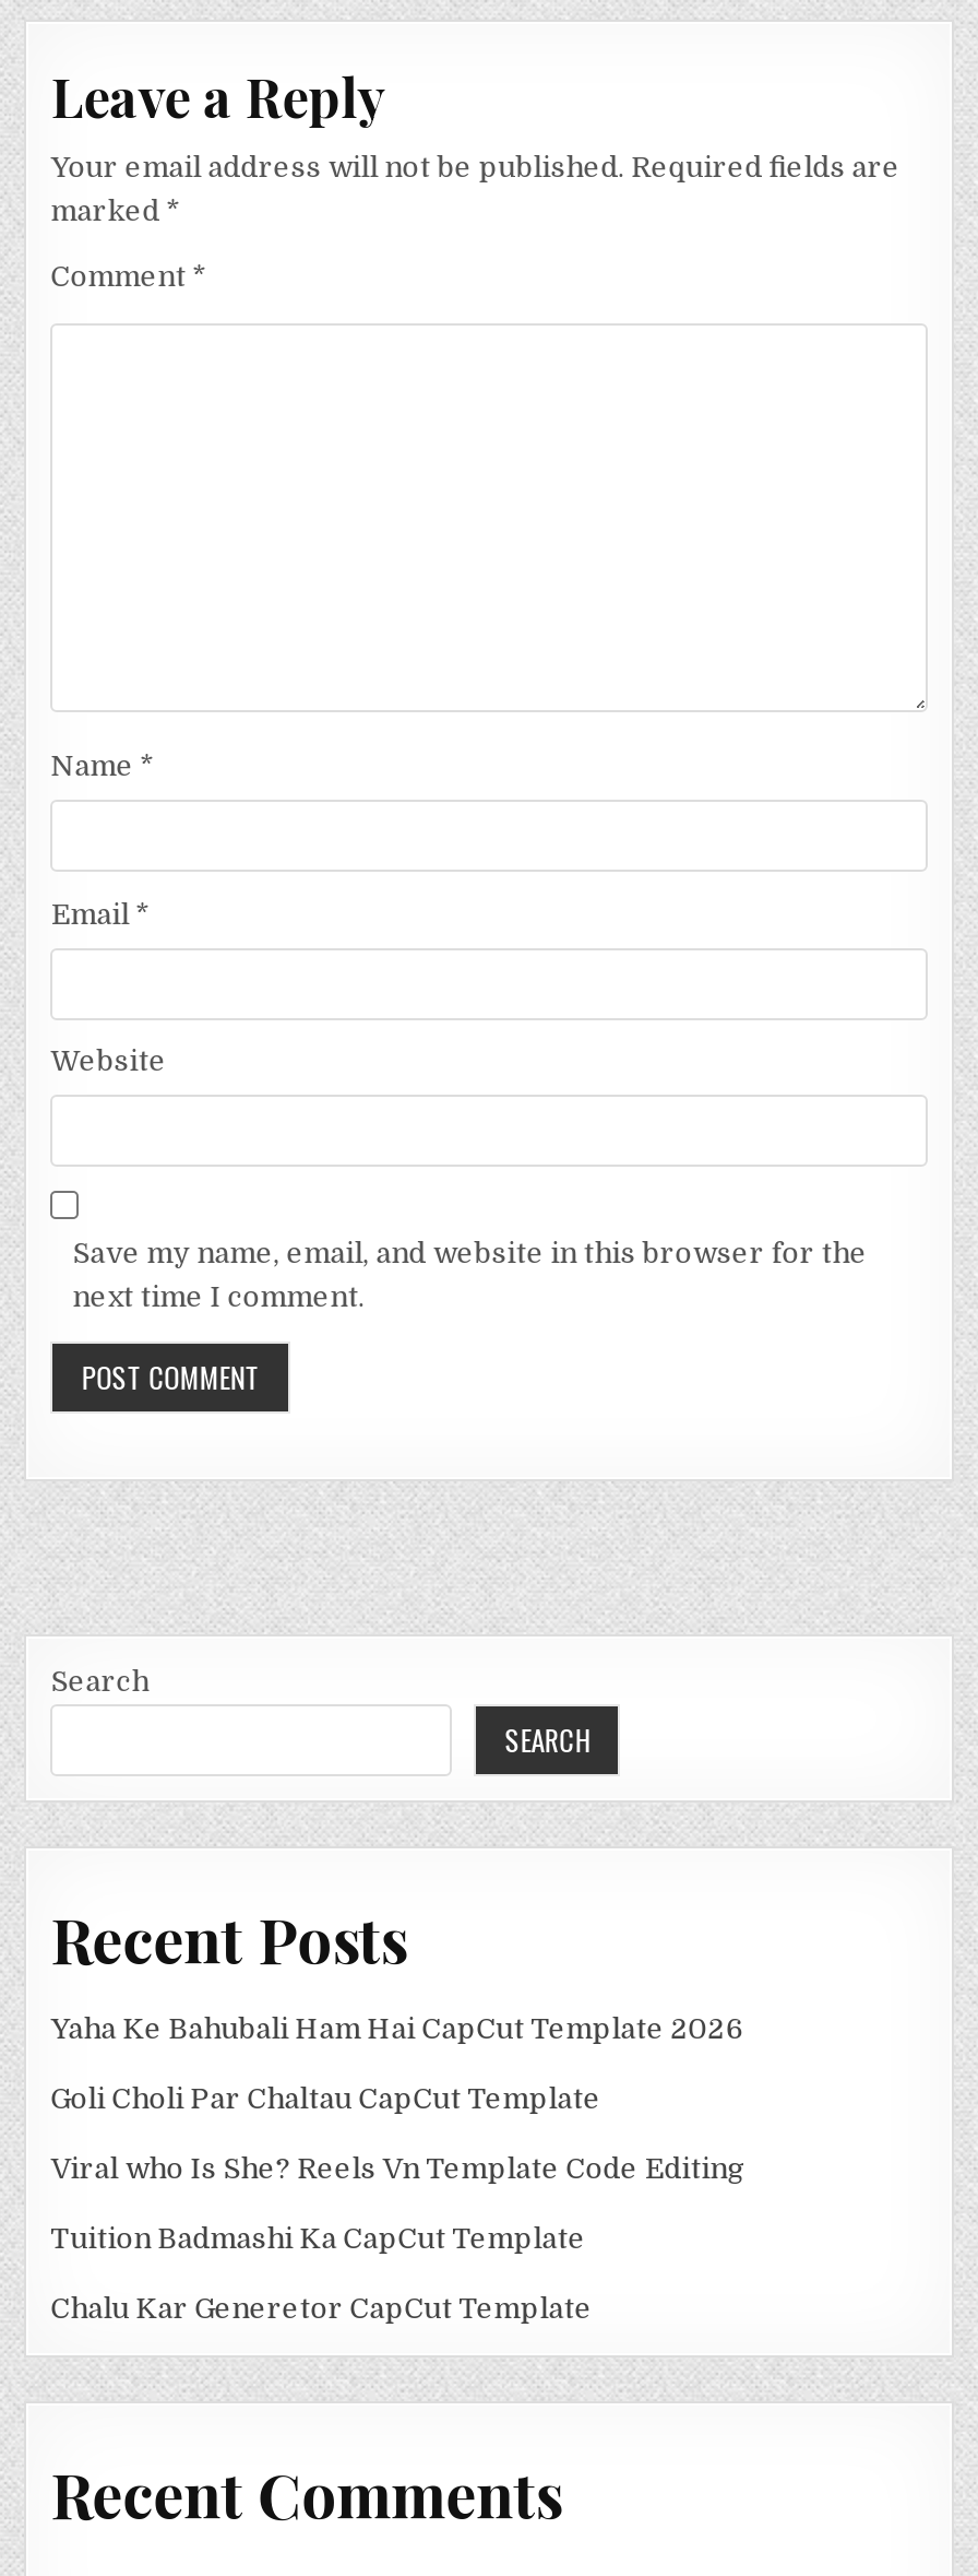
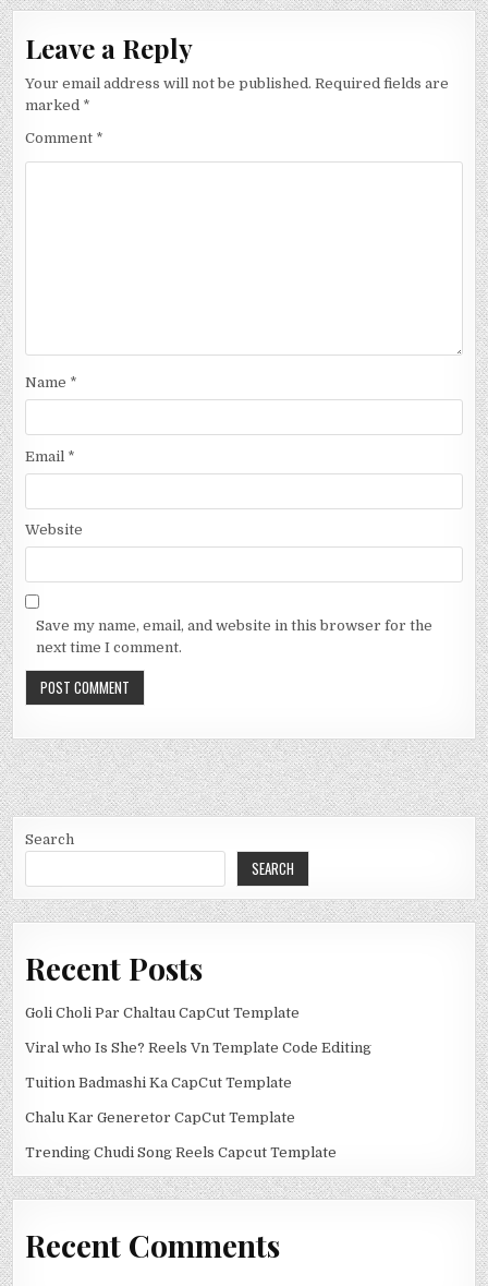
- Yaha Ke Bahubali Ham Hai CapCut Template 2026

moved up: Goli Choli Par Chaltau CapCut Template | Viral who Is She? Reels Vn Template Code Editing | Tuition Badmashi Ka CapCut Template | Chalu Kar Generetor CapCut Template

+ Trending Chudi Song Reels Capcut Template
